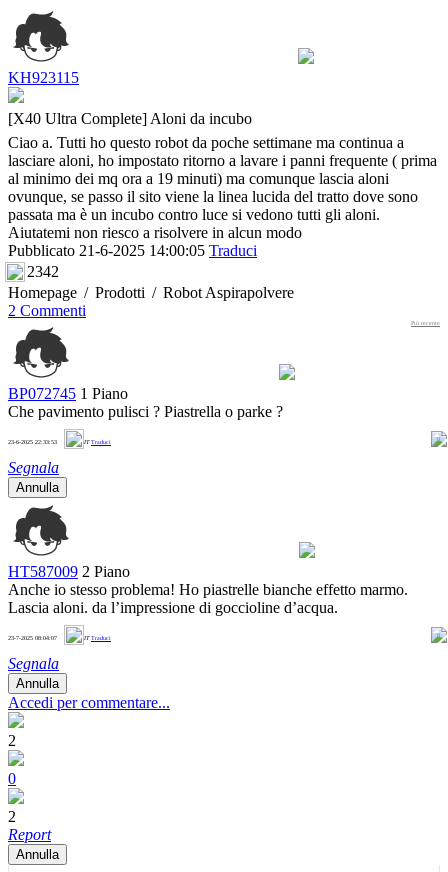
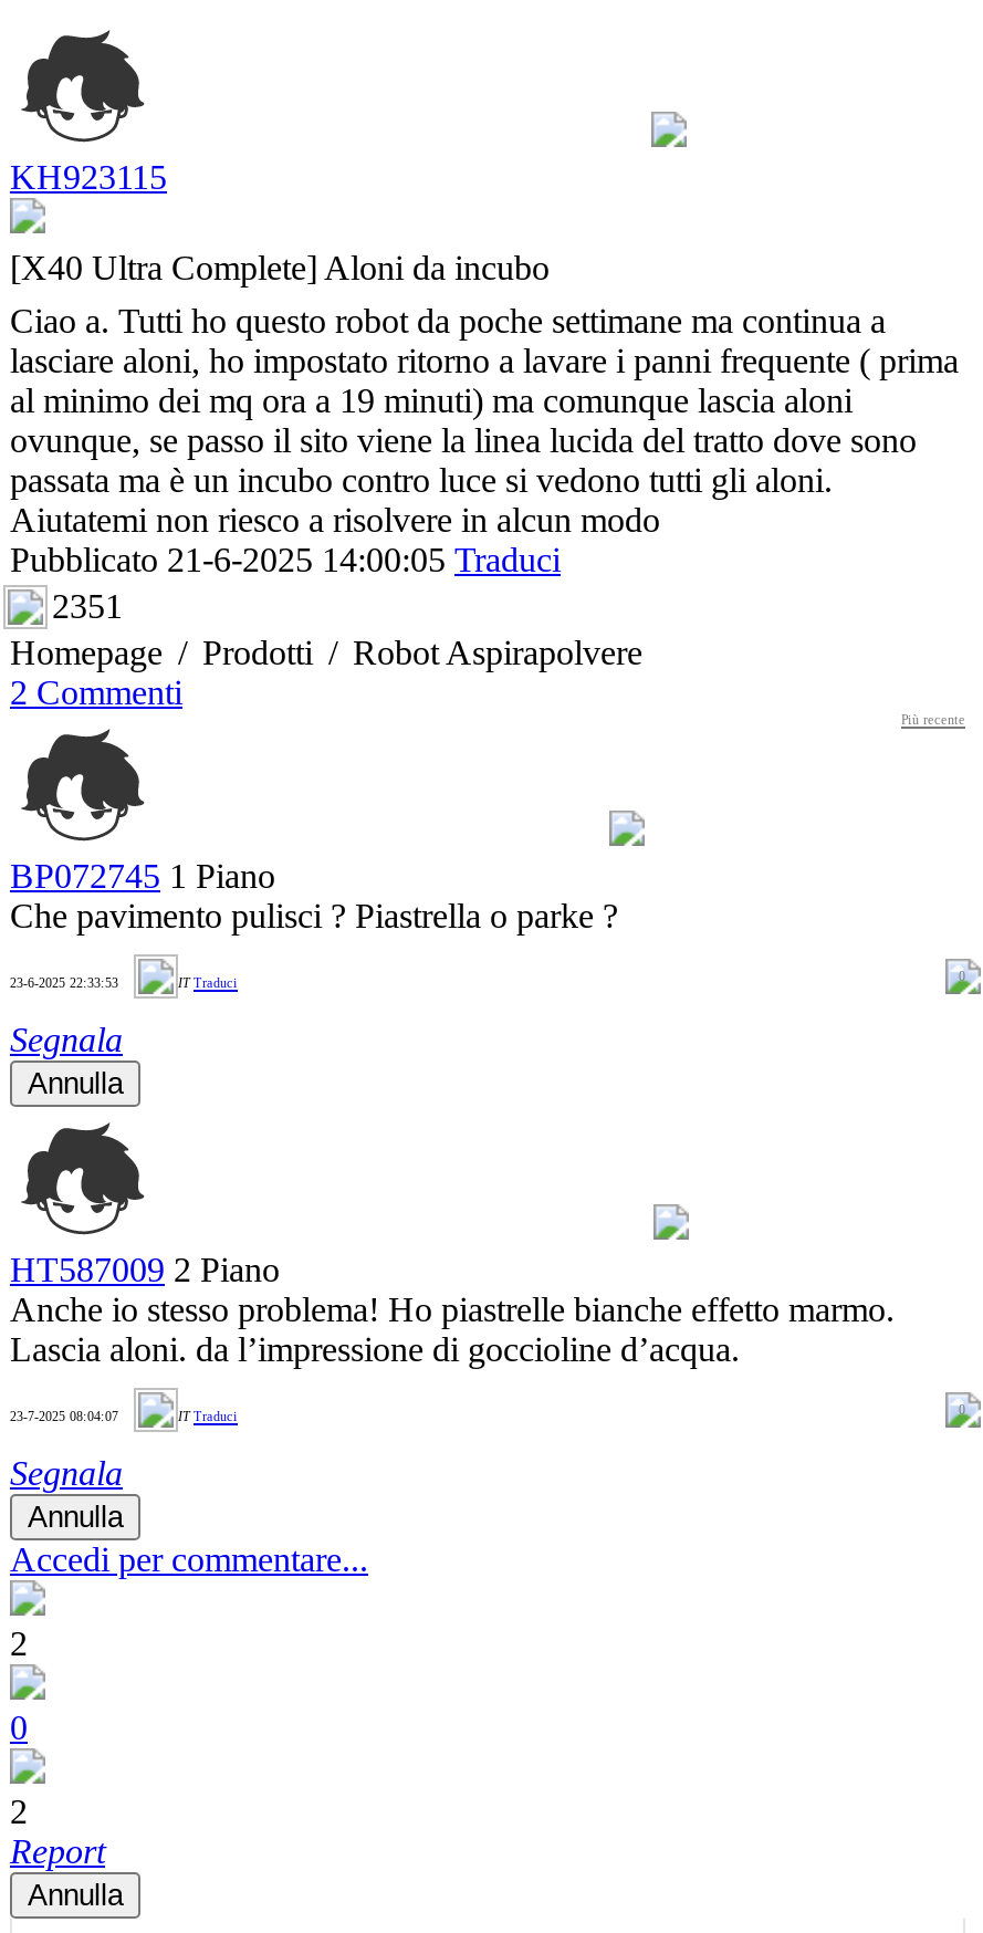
- 2342
+ 2351
